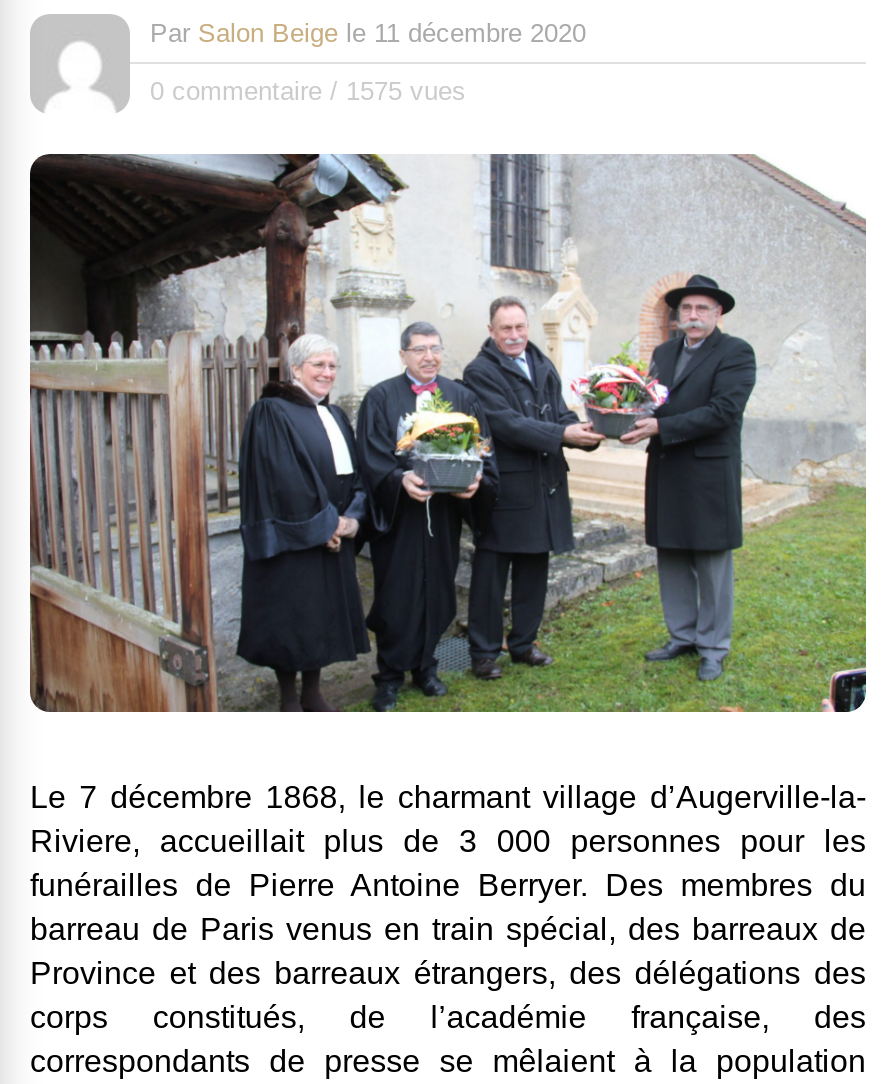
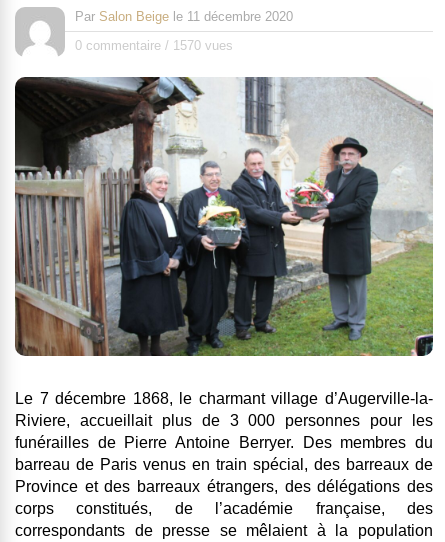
- 0 commentaire / 1575 vues
+ 0 commentaire / 1570 vues
